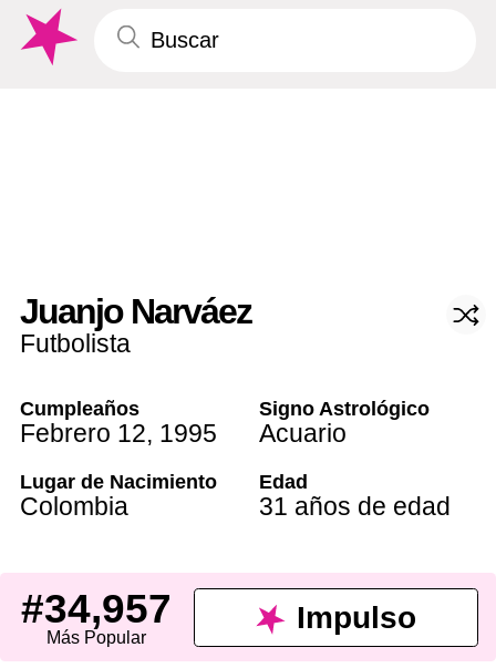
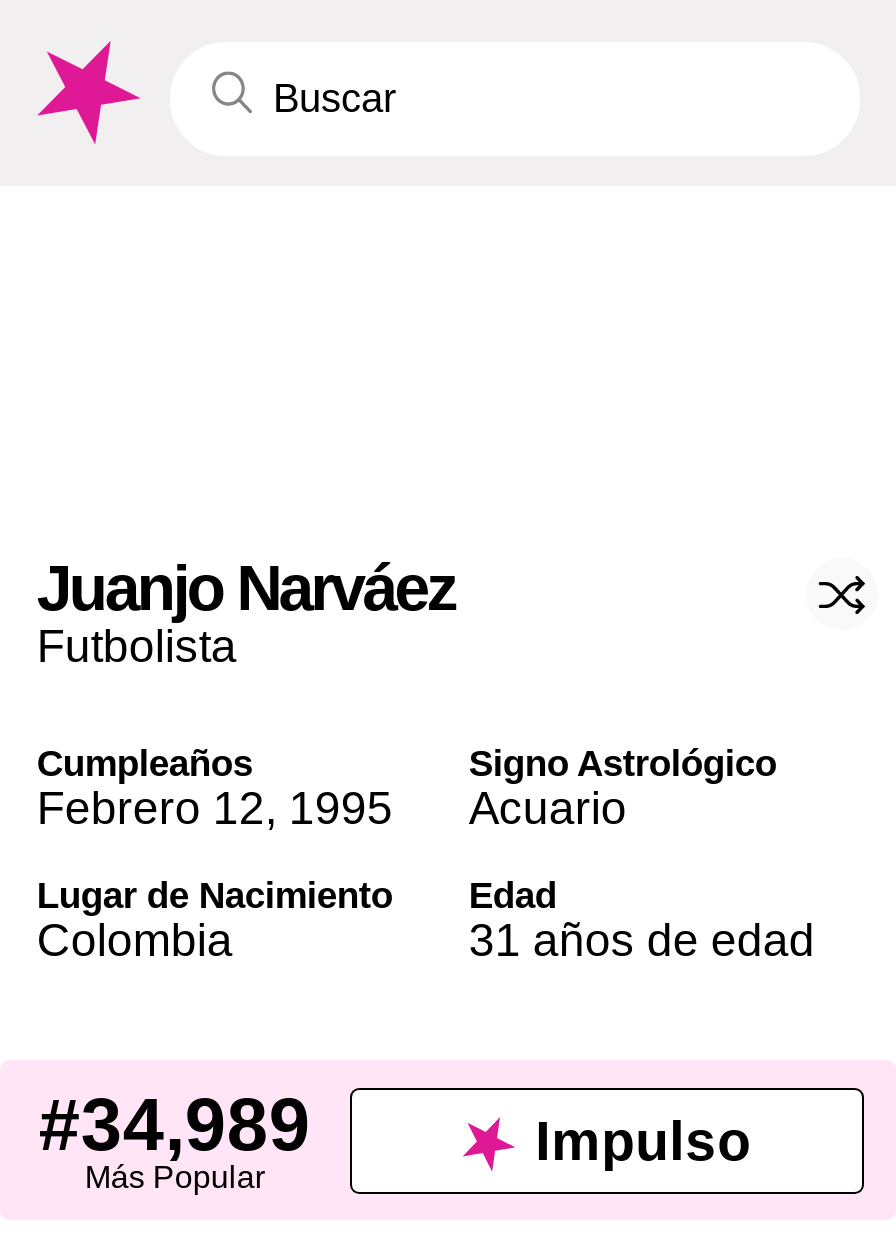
- #34,957
+ #34,989
